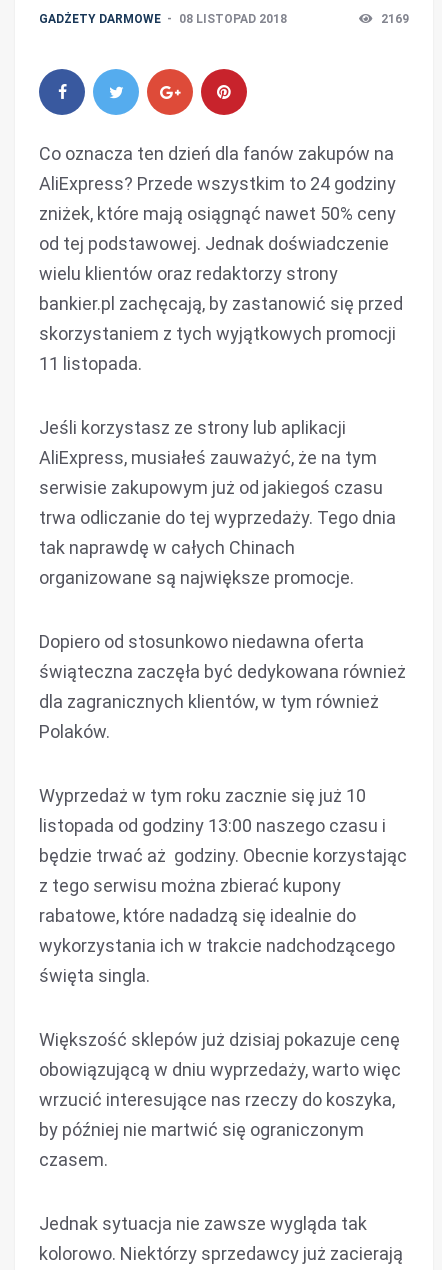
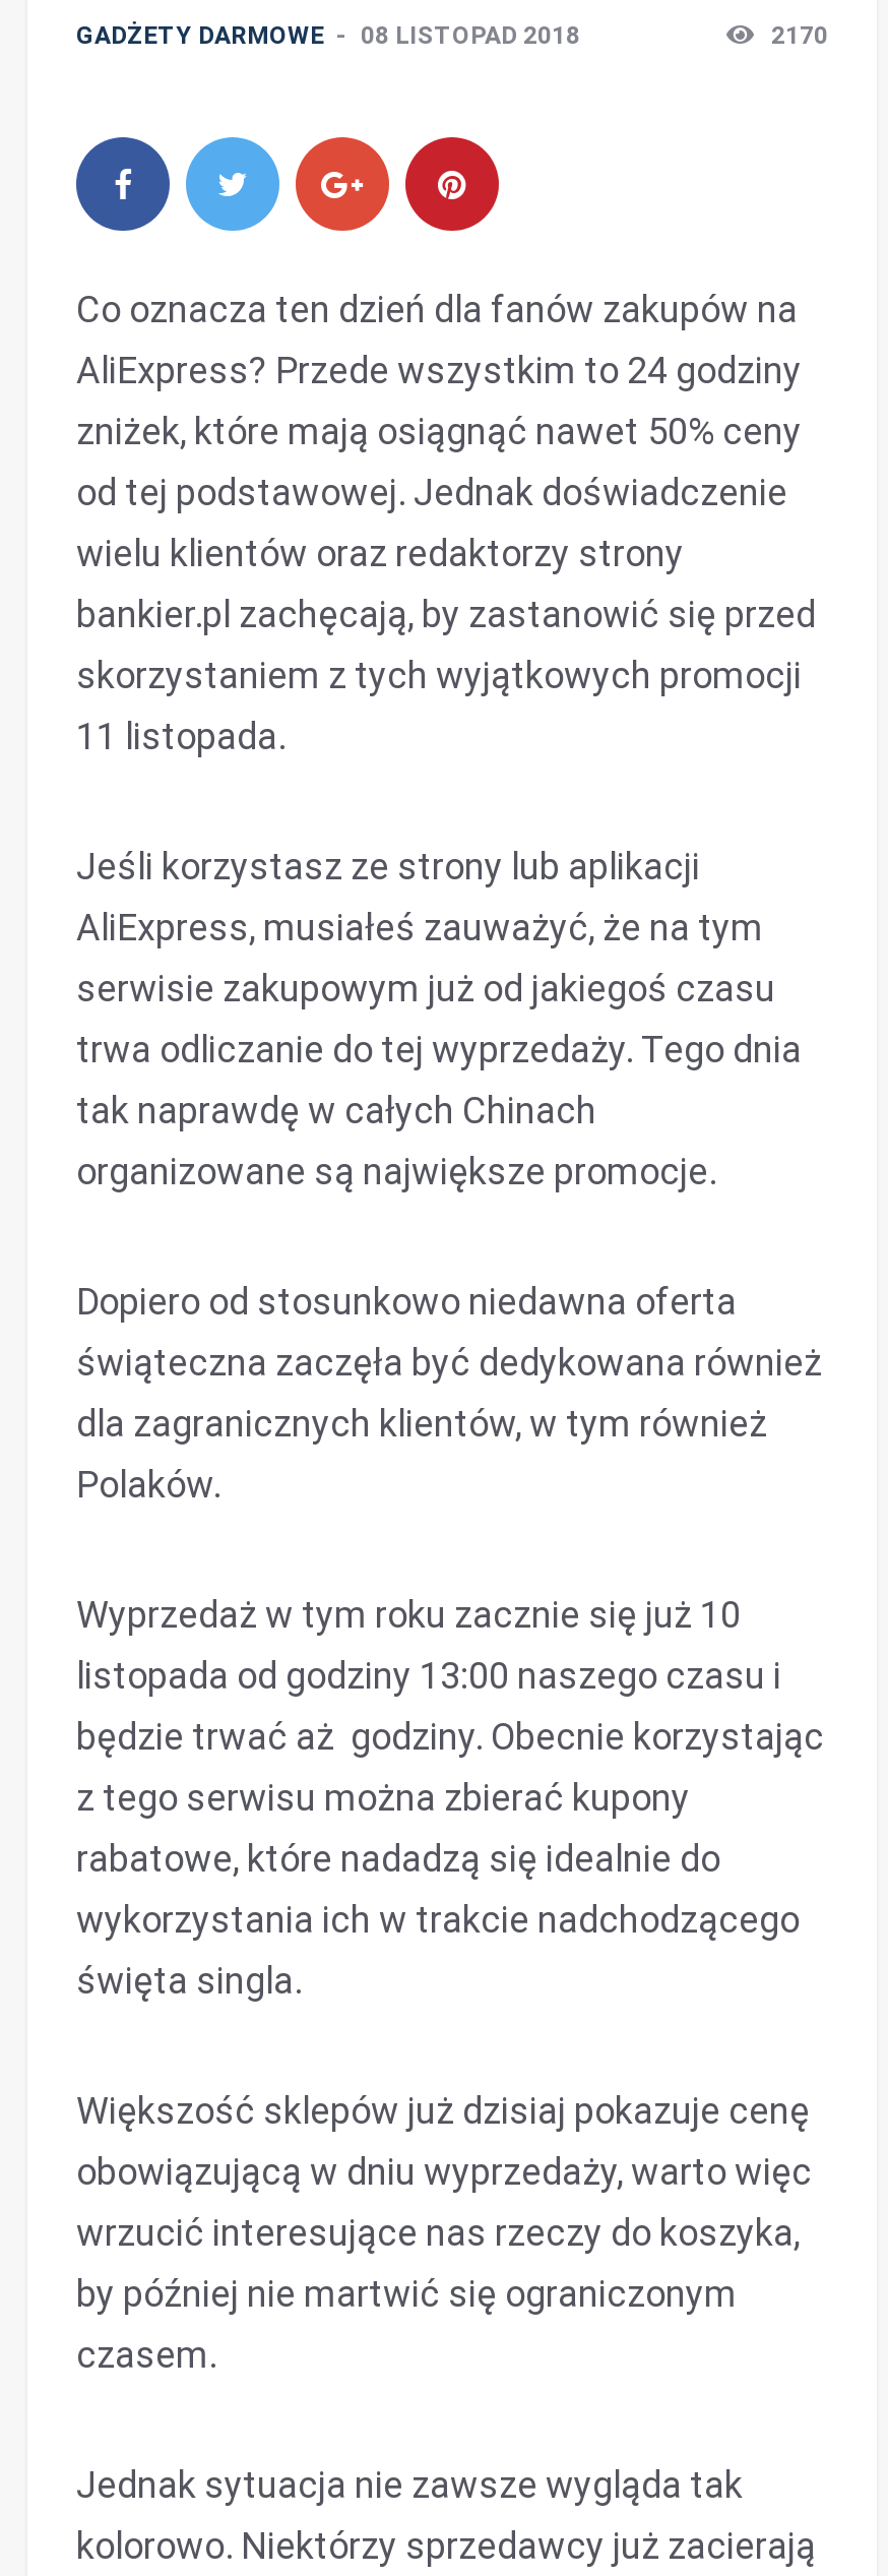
- 2169
+ 2170
